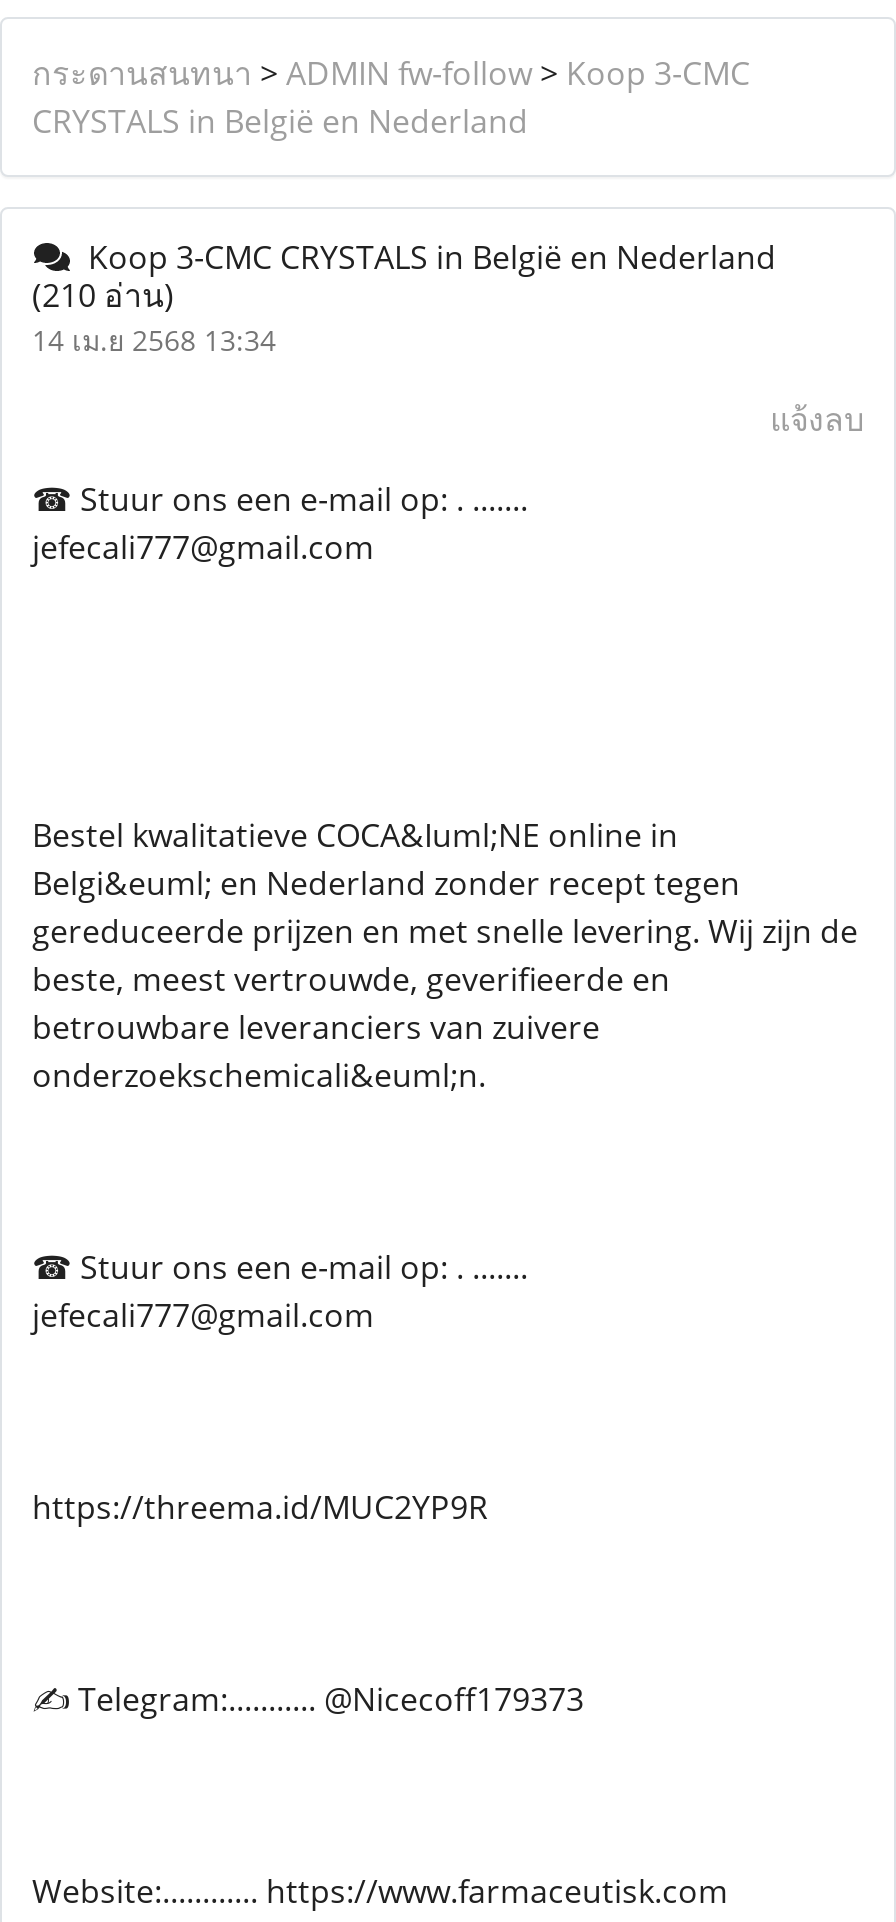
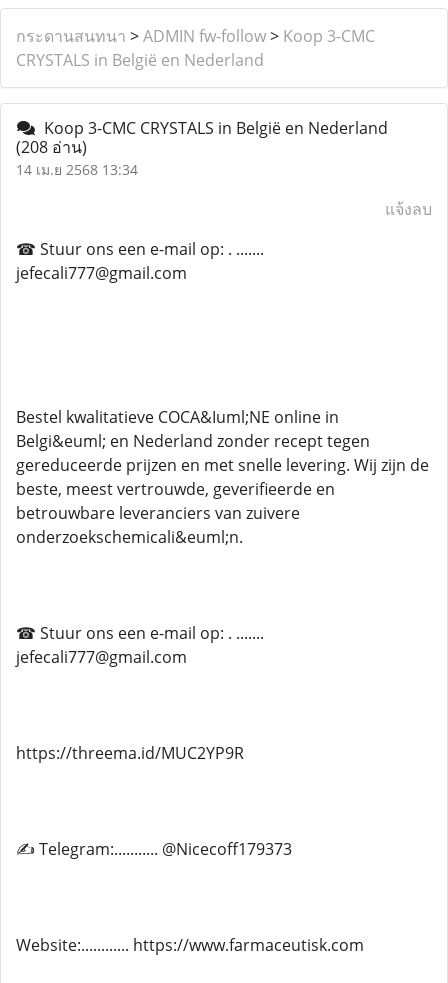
- (210 อ่าน)
+ (208 อ่าน)
